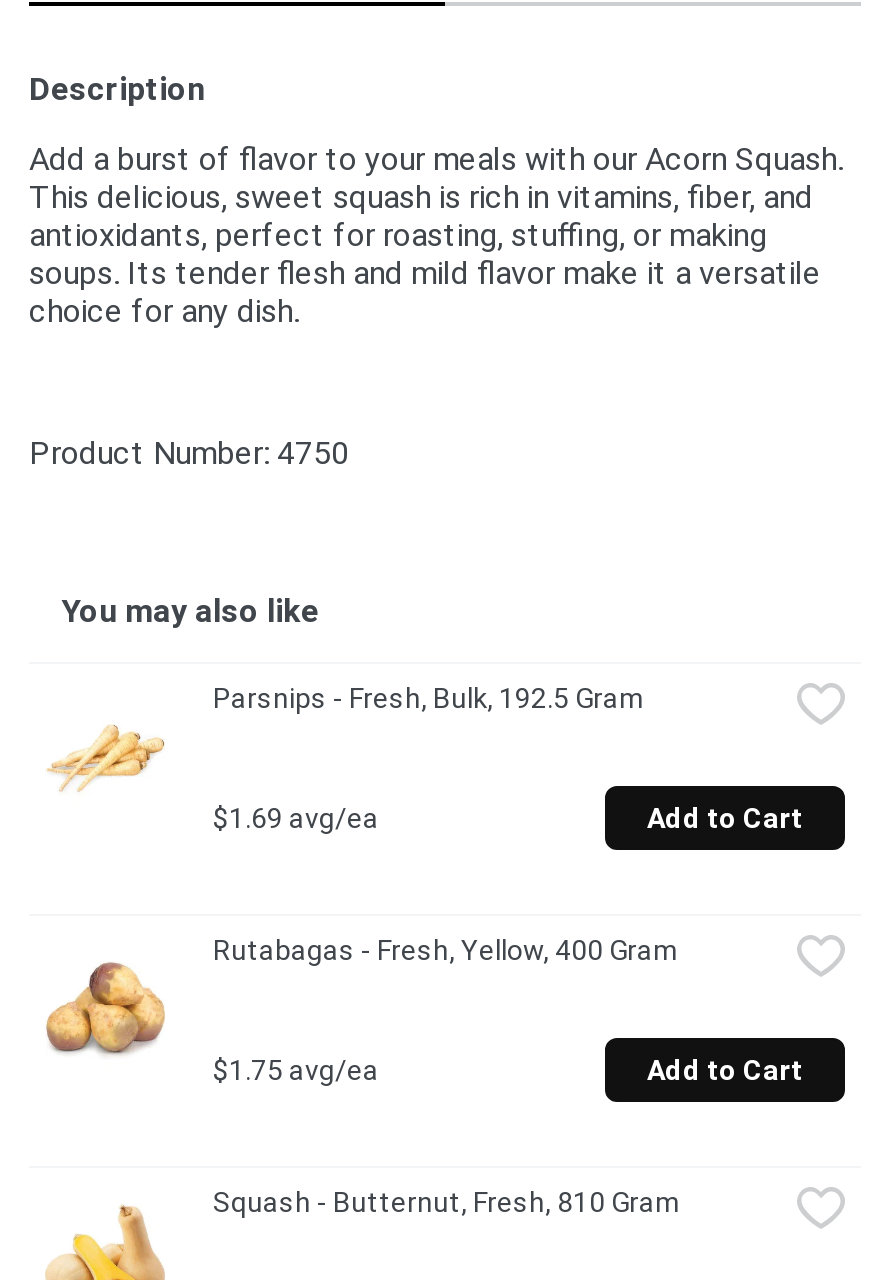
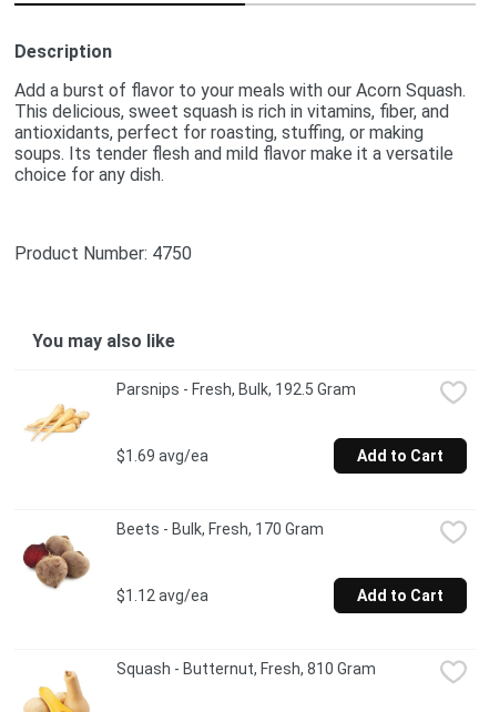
- [image]
- Rutabagas - Fresh, Yellow, 400 Gram
+ [image]
+ Beets - Bulk, Fresh, 170 Gram

- $1.75 avg/ea
+ $1.12 avg/ea
